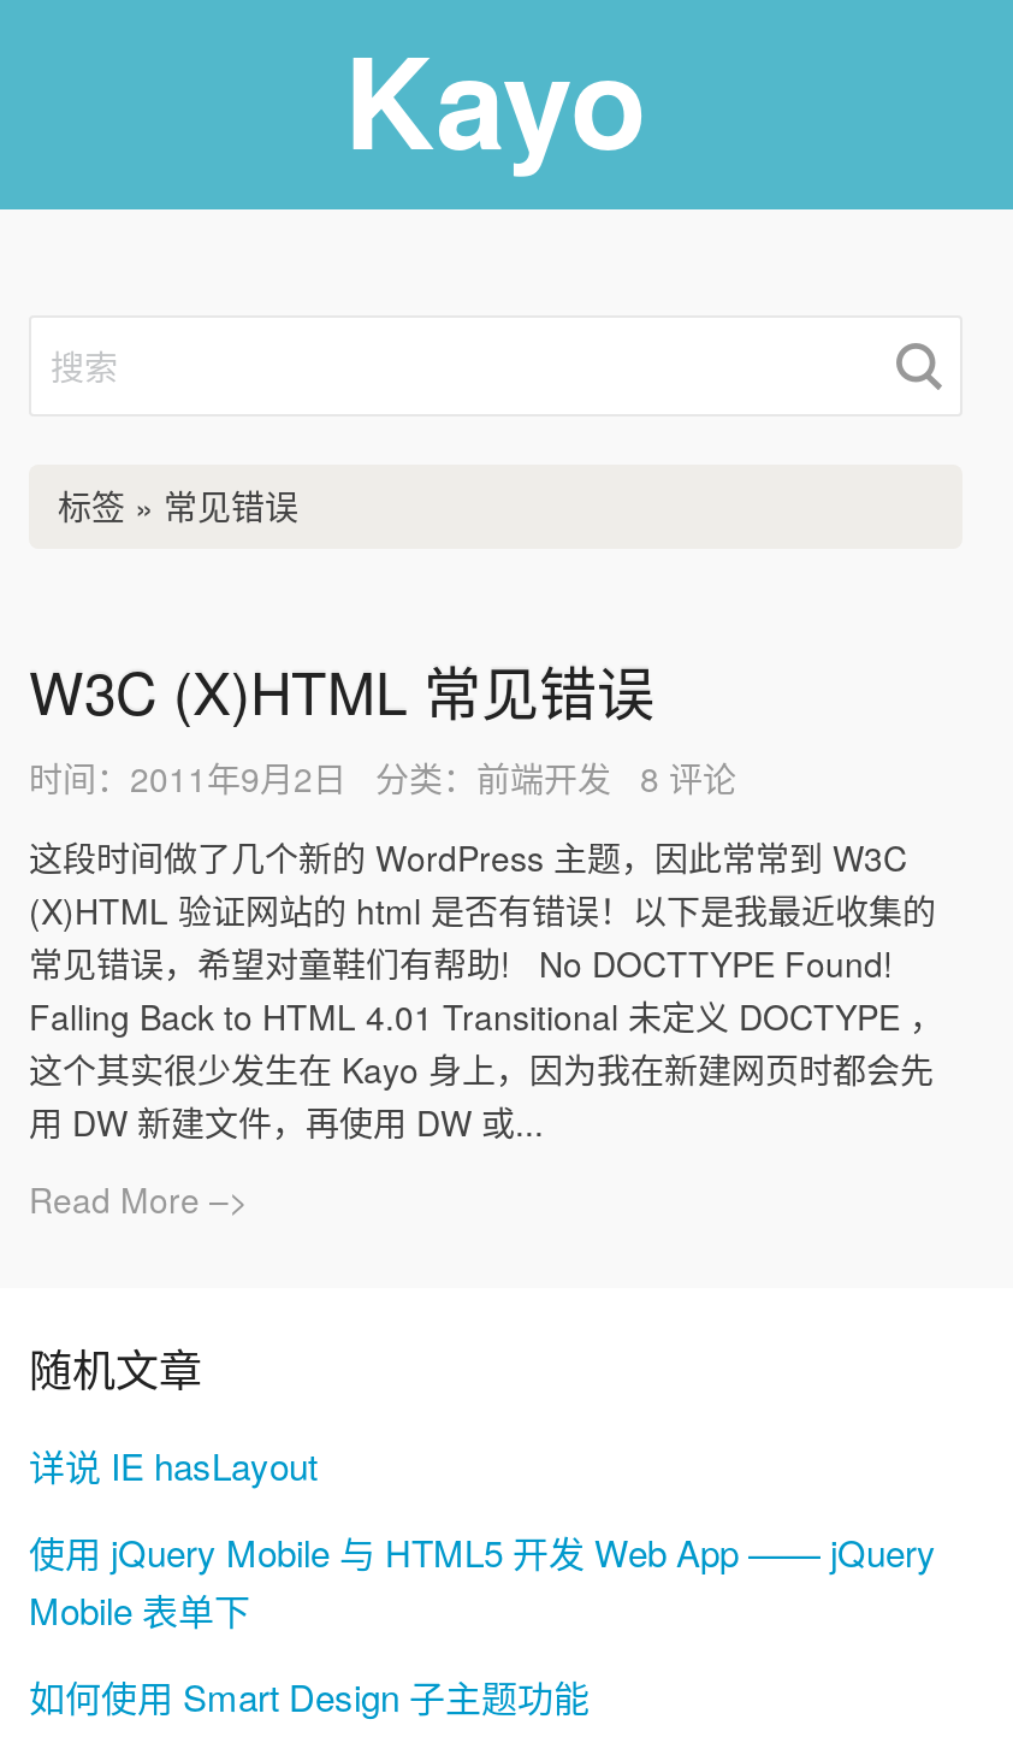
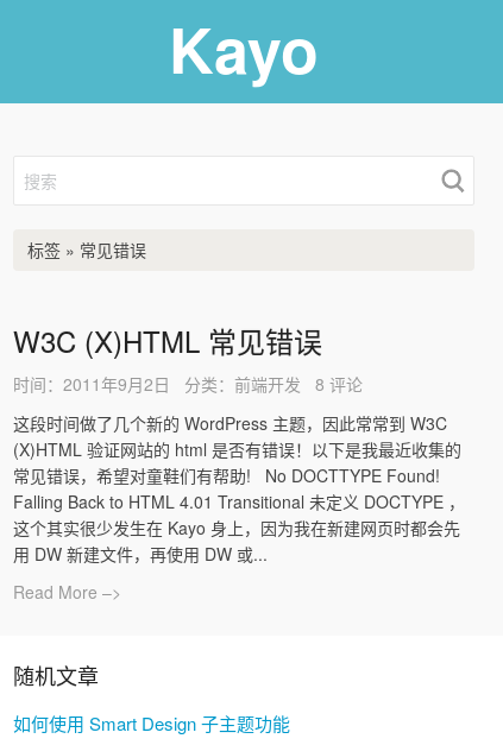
- 详说 IE hasLayout
- 使用 jQuery Mobile 与 HTML5 开发 Web App —— jQuery
- Mobile 表单下
